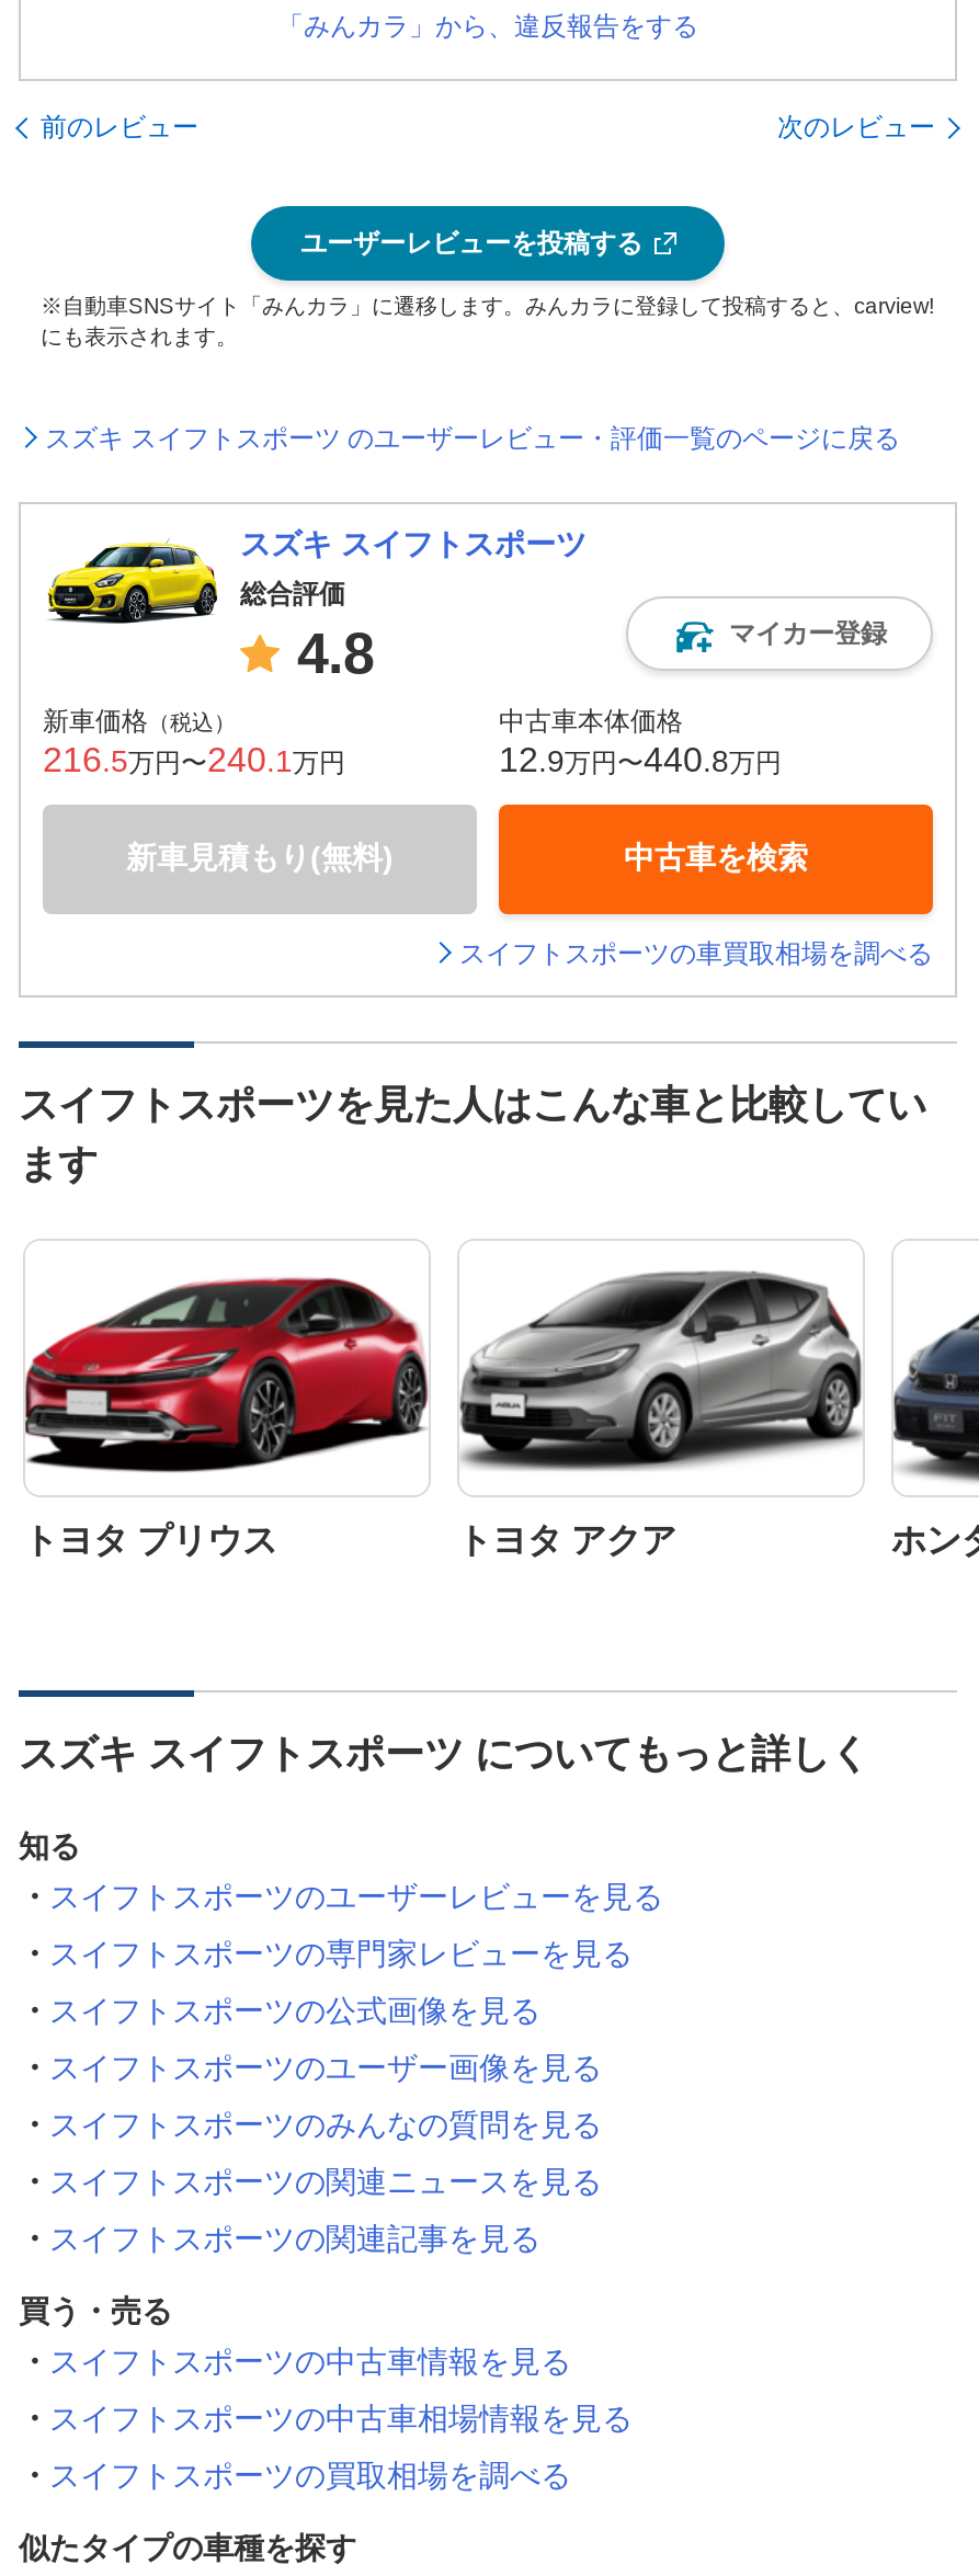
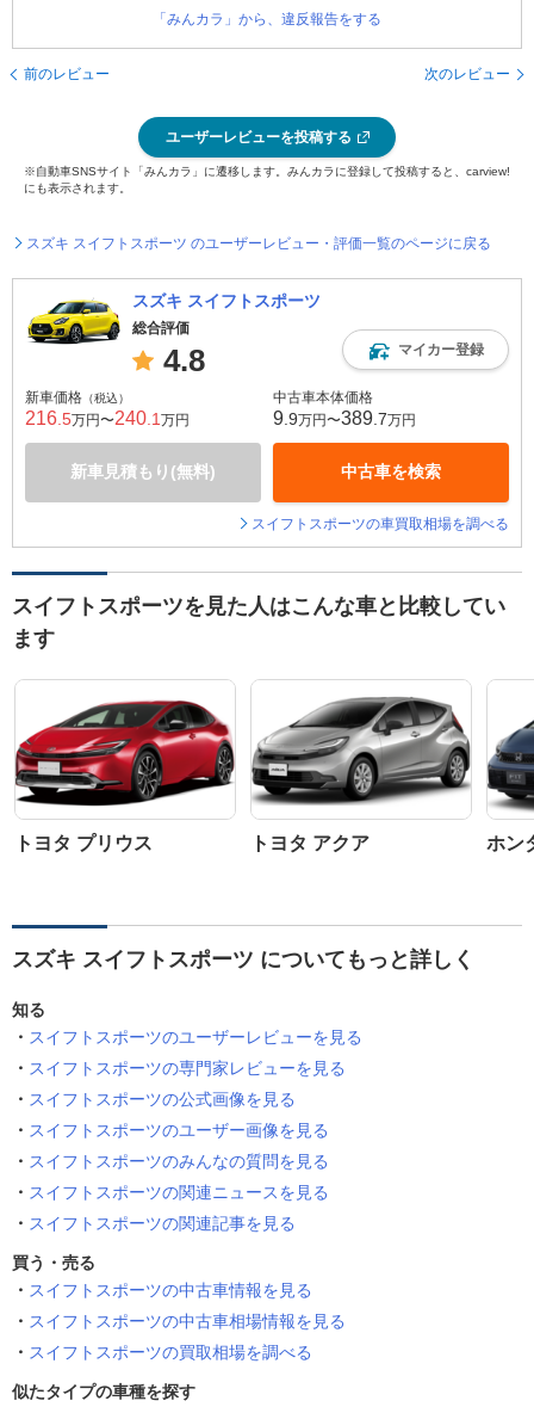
- 12.9万円〜440.8万円
+ 9.9万円〜389.7万円
